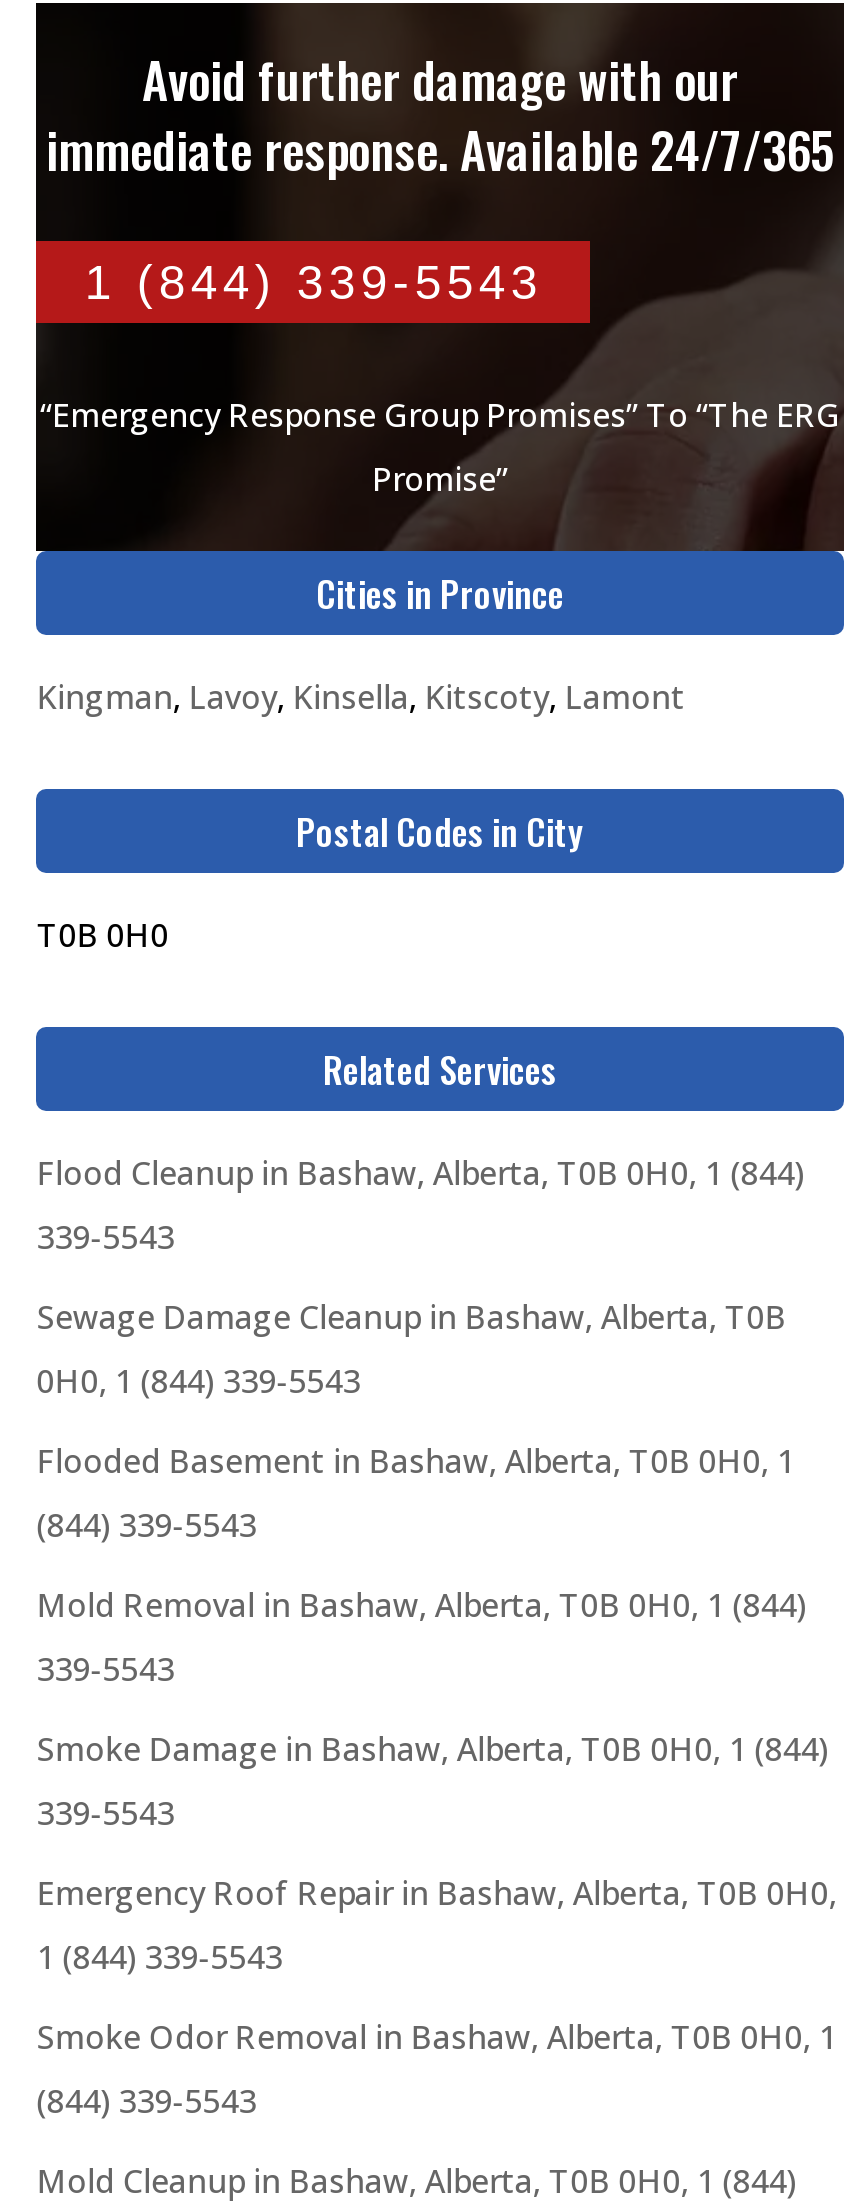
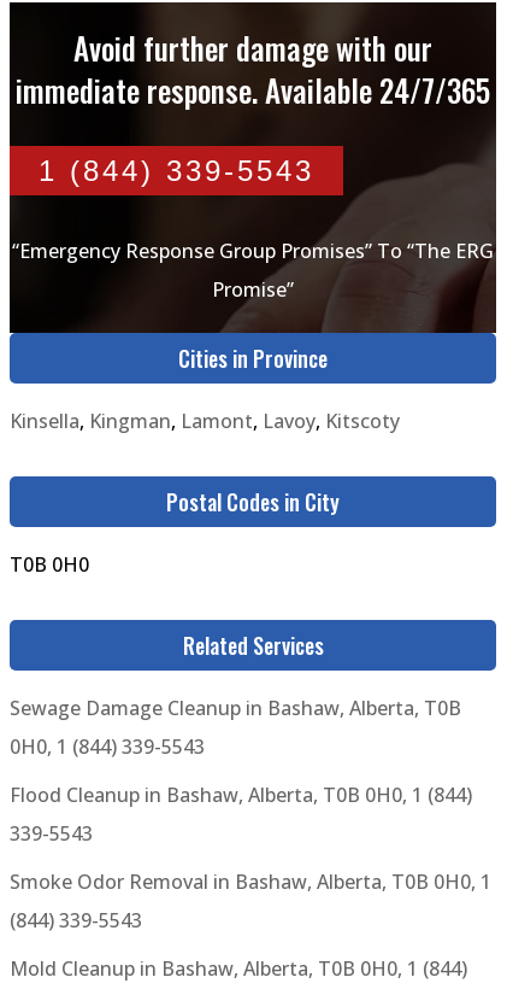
- Kingman, Lavoy, Kinsella, Kitscoty, Lamont
+ Kinsella, Kingman, Lamont, Lavoy, Kitscoty

moved down: Flood Cleanup in Bashaw, Alberta, T0B 0H0, 1 (844)

- 339-5543

- Flooded Basement in Bashaw, Alberta, T0B 0H0, 1
- (844) 339-5543
- Mold Removal in Bashaw, Alberta, T0B 0H0, 1 (844)

- Smoke Damage in Bashaw, Alberta, T0B 0H0, 1 (844)
- 339-5543
- Emergency Roof Repair in Bashaw, Alberta, T0B 0H0,
- 1 (844) 339-5543
